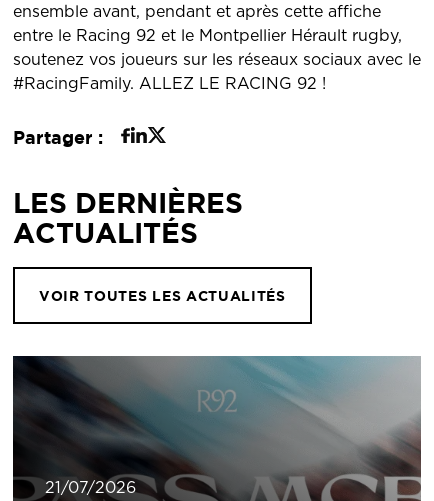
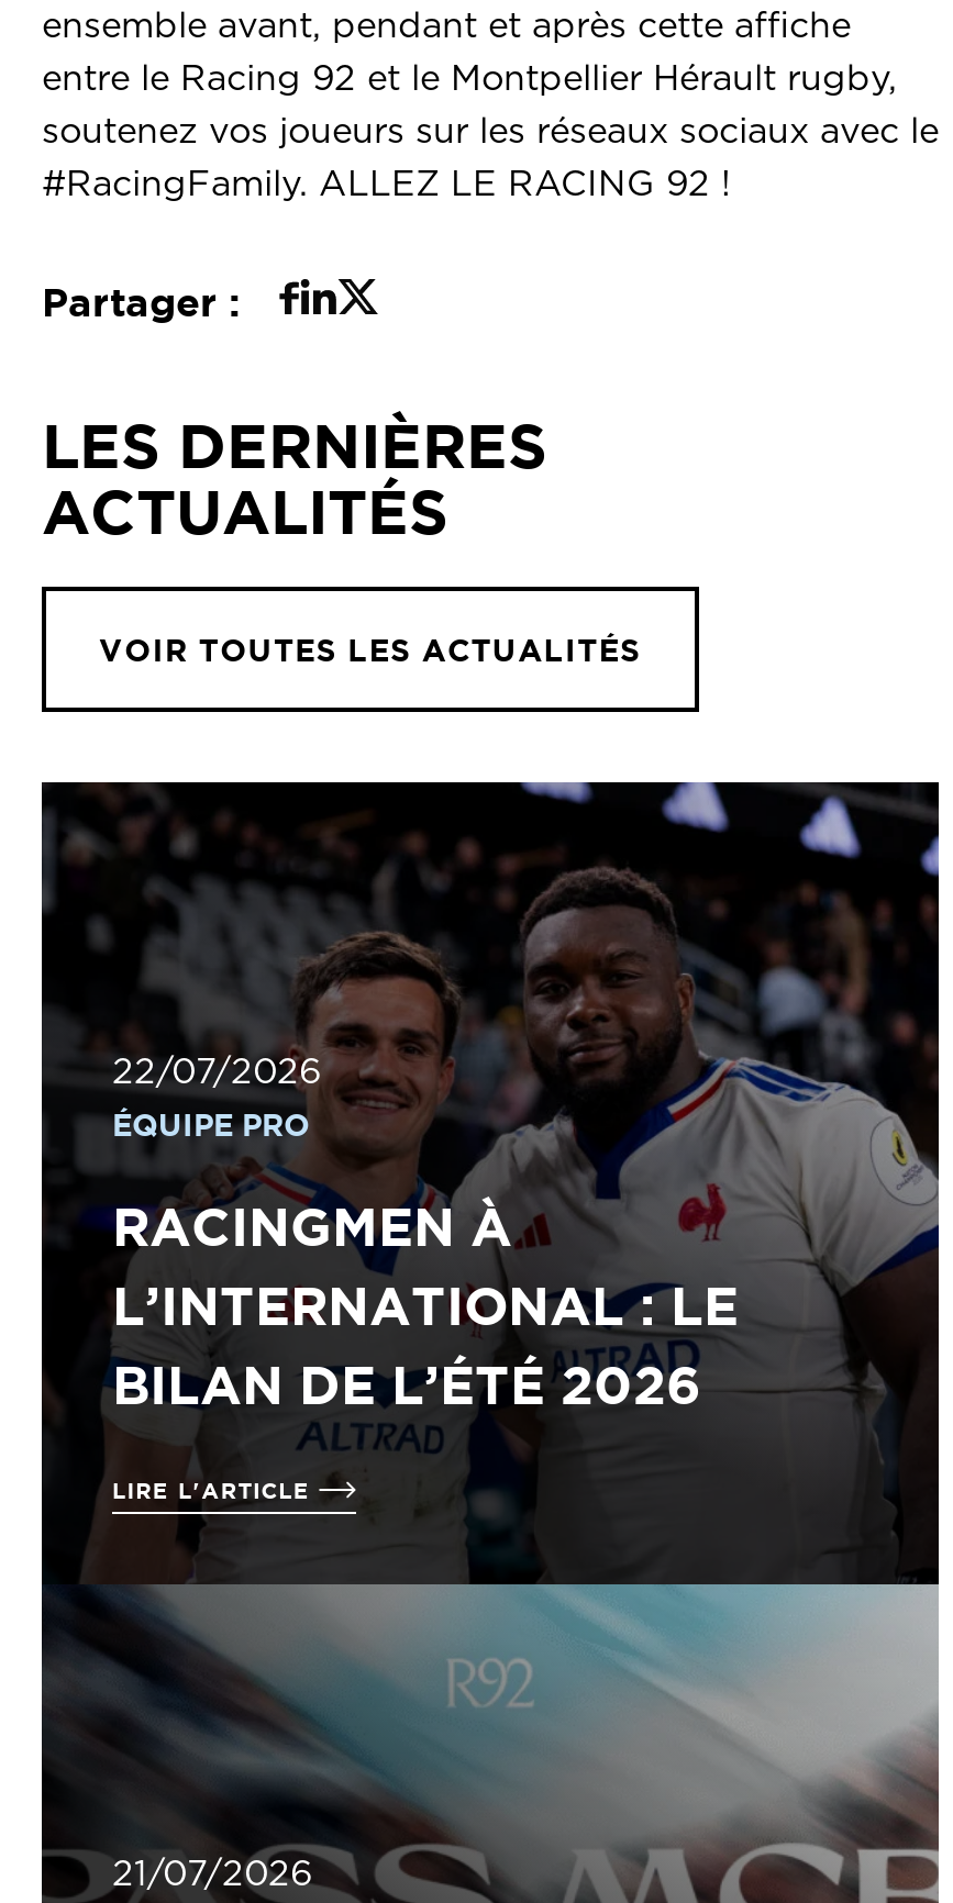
+ [image]
+ 22/07/2026
+ ÉQUIPE PRO
+ RACINGMEN À
+ L’INTERNATIONAL : LE
+ BILAN DE L’ÉTÉ 2026
+ LIRE L'ARTICLE
